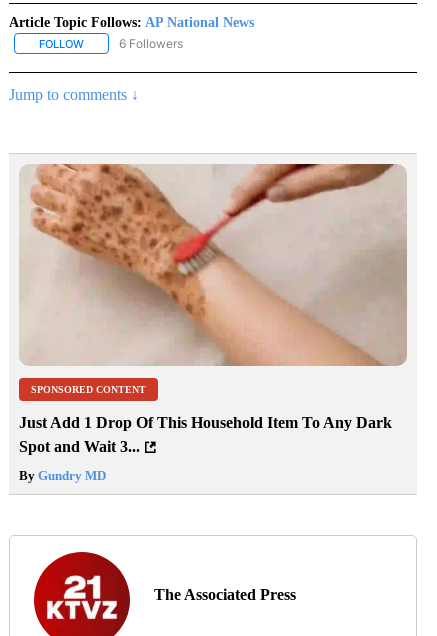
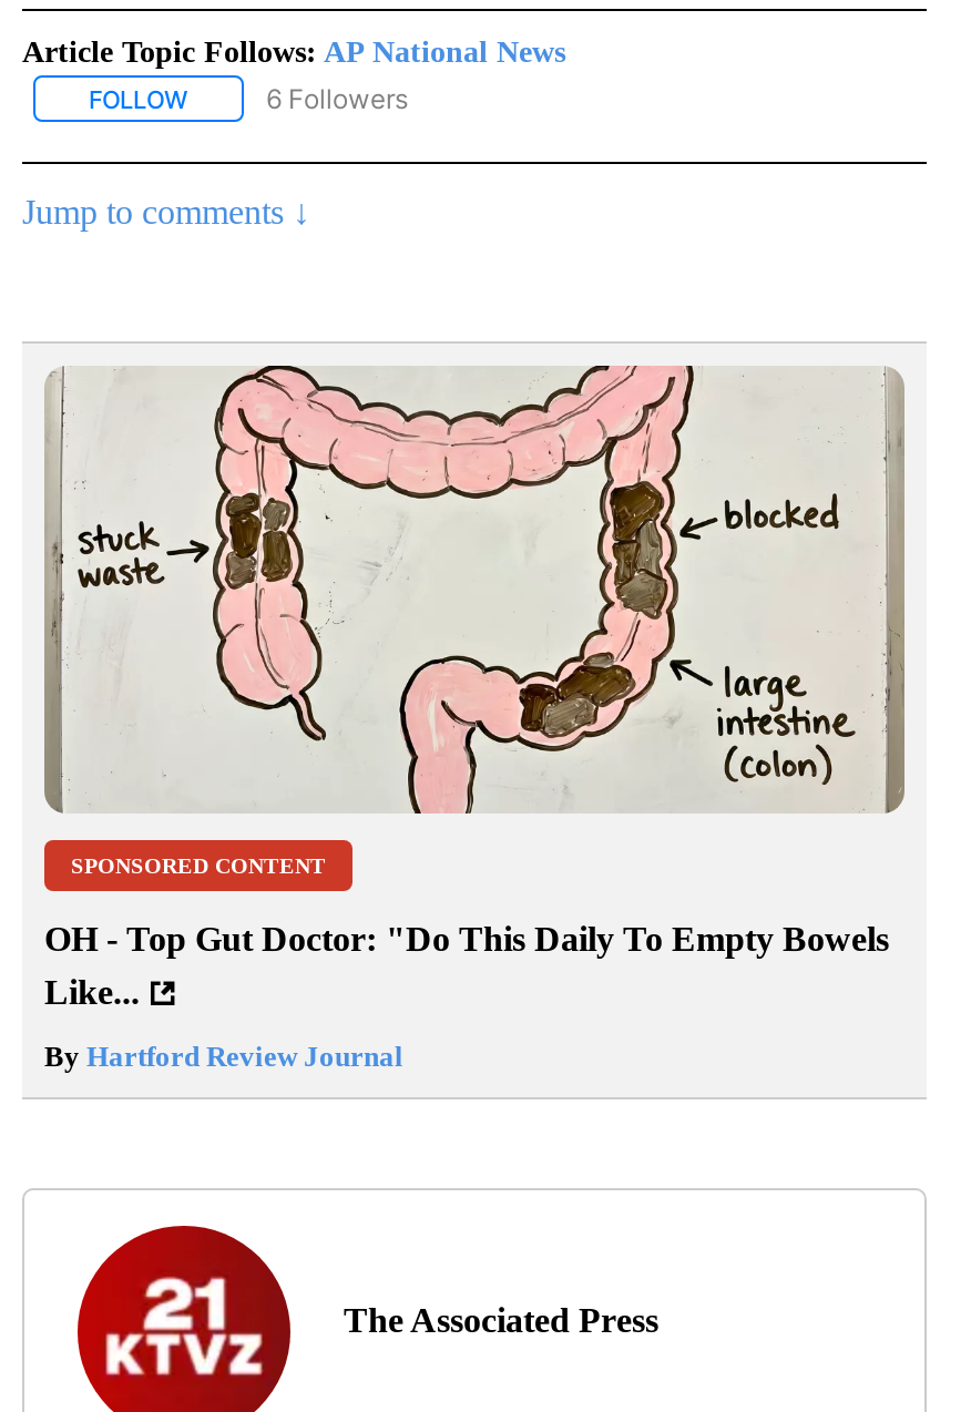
- [image]
+ [image]

- Just Add 1 Drop Of This Household Item To Any Dark
- Spot and Wait 3...
+ OH - Top Gut Doctor: "Do This Daily To Empty Bowels
+ Like...

- By Gundry MD
+ By Hartford Review Journal
